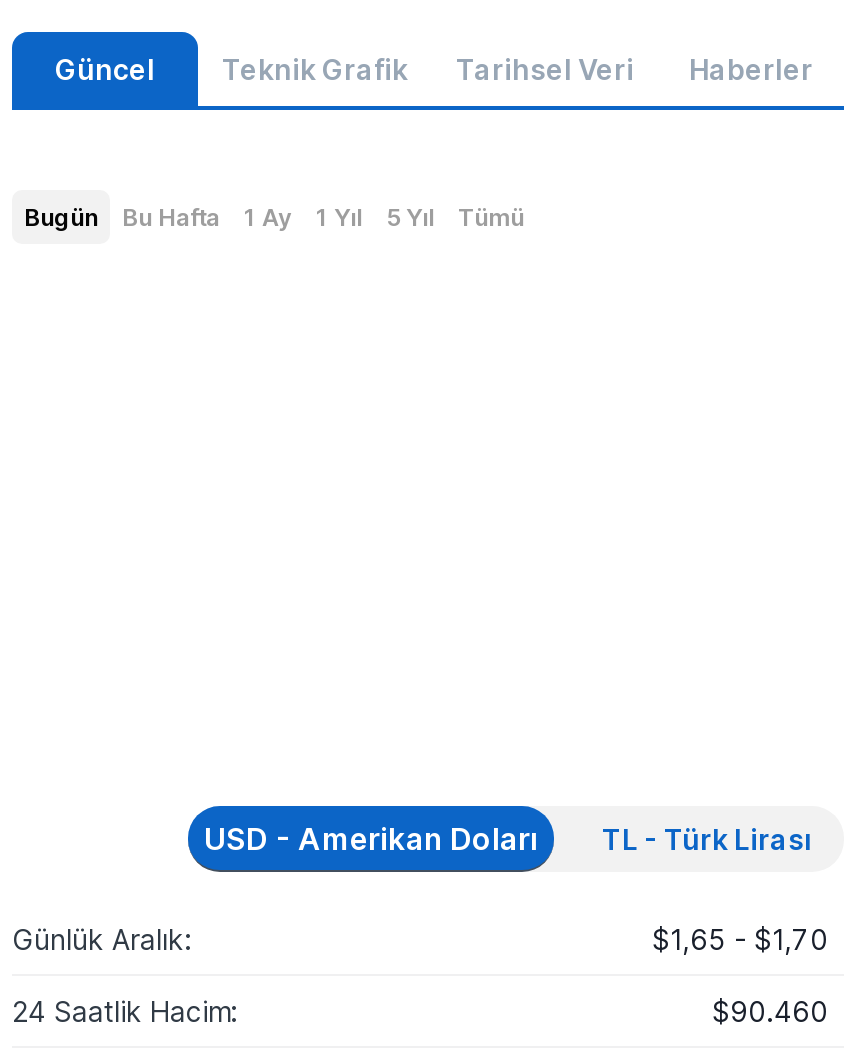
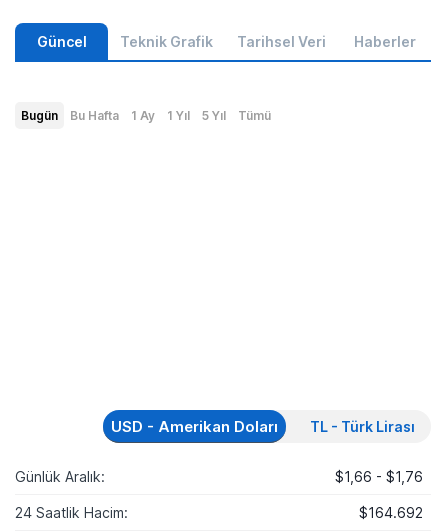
- $1,65 - $1,70
+ $1,66 - $1,76

- $90.460
+ $164.692
